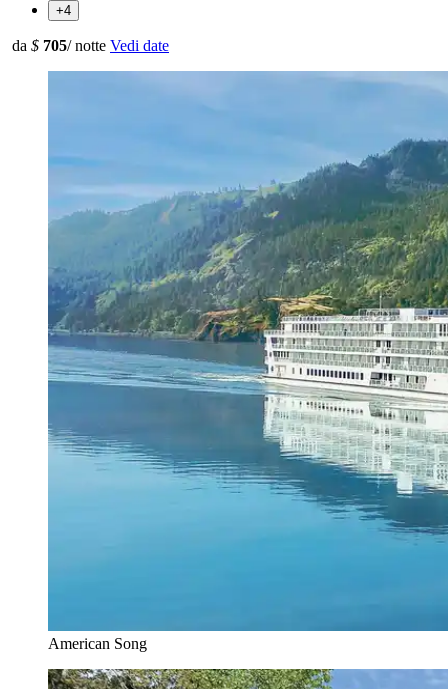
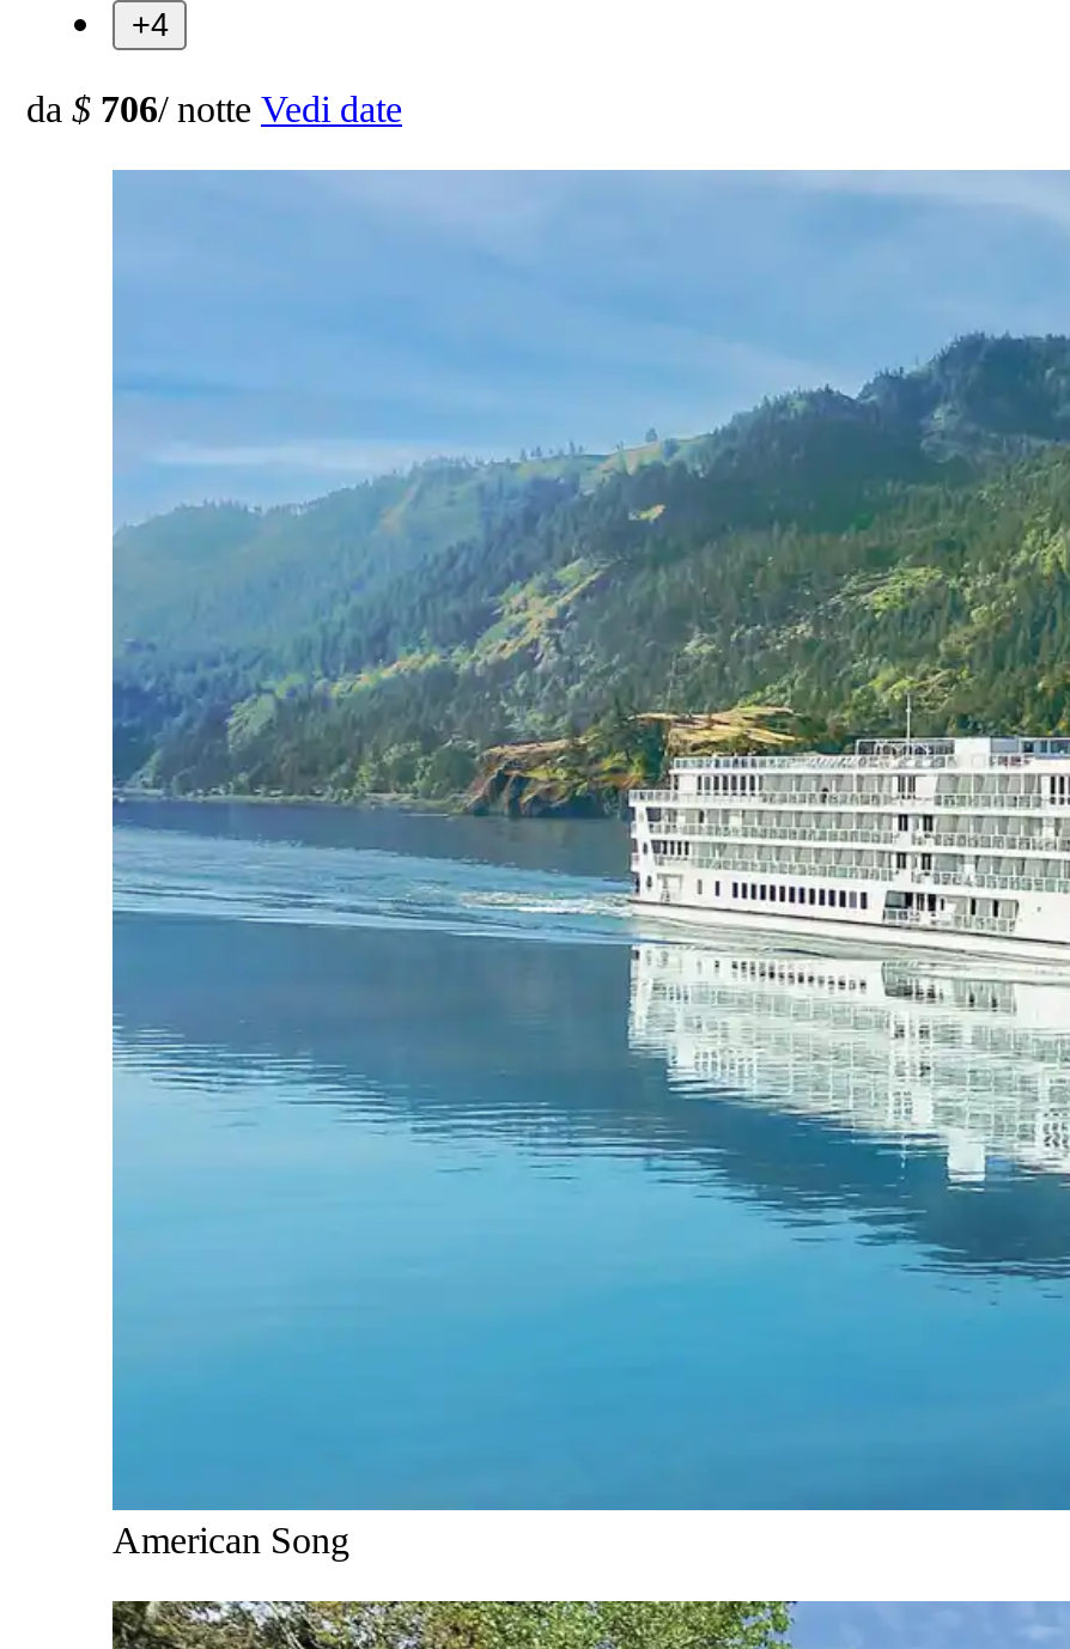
- da $ 705/ notte Vedi date
+ da $ 706/ notte Vedi date
